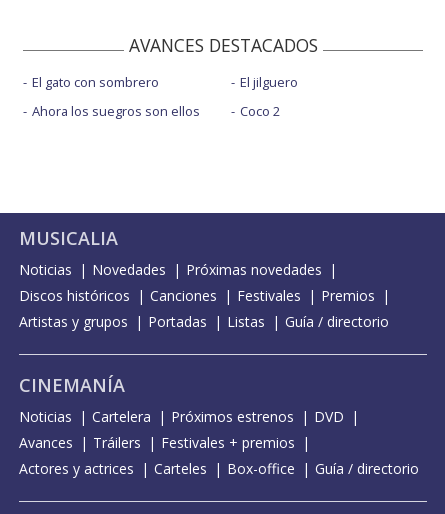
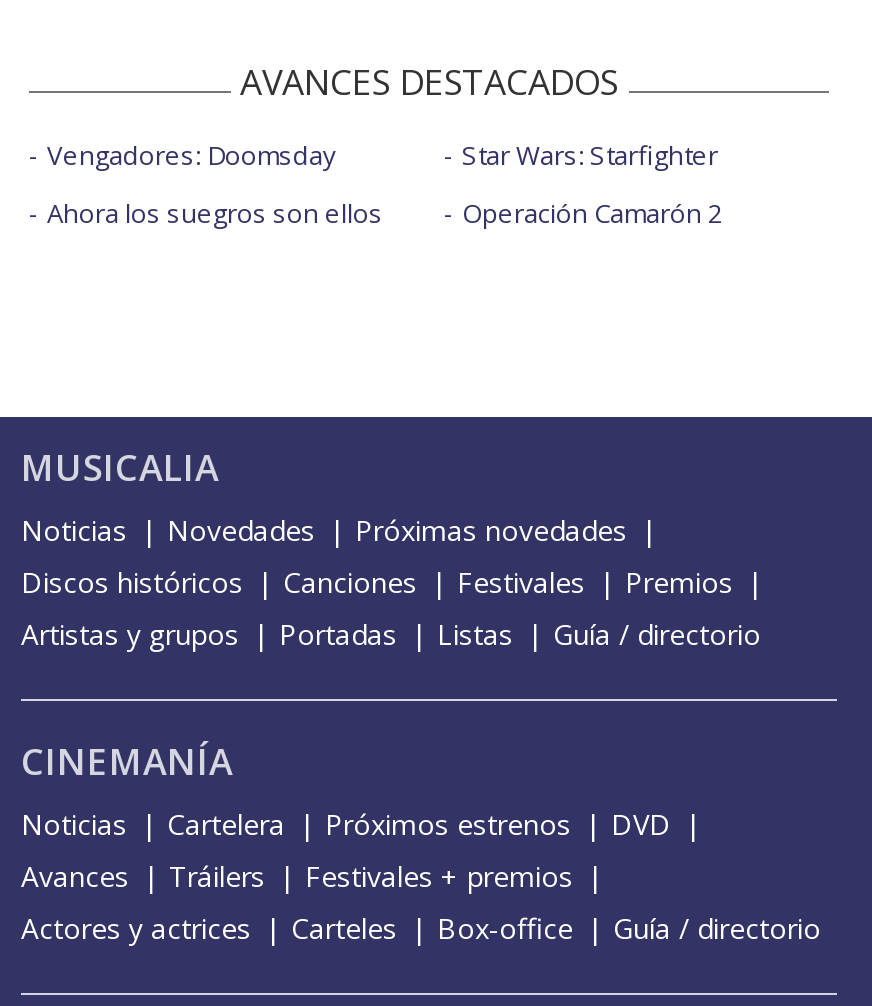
- El gato con sombrero
+ Vengadores: Doomsday

- El jilguero
+ Star Wars: Starfighter

- Coco 2
+ Operación Camarón 2
